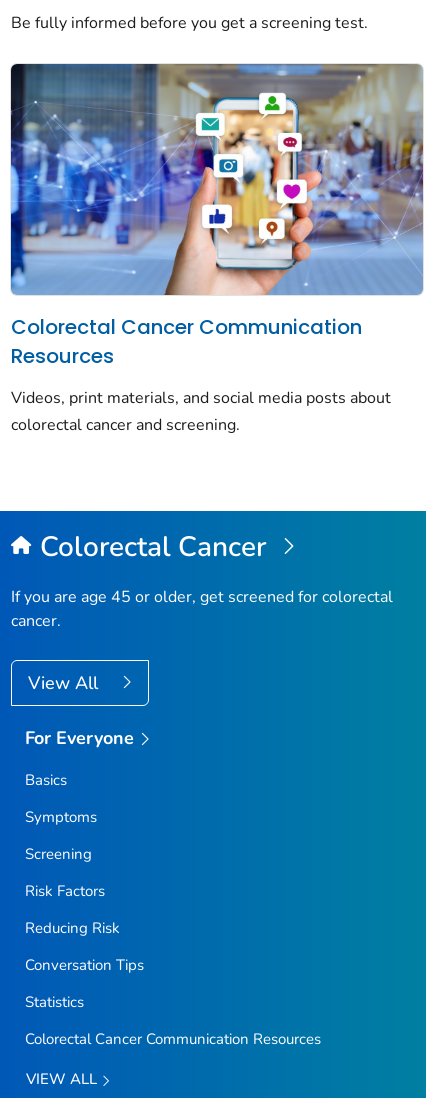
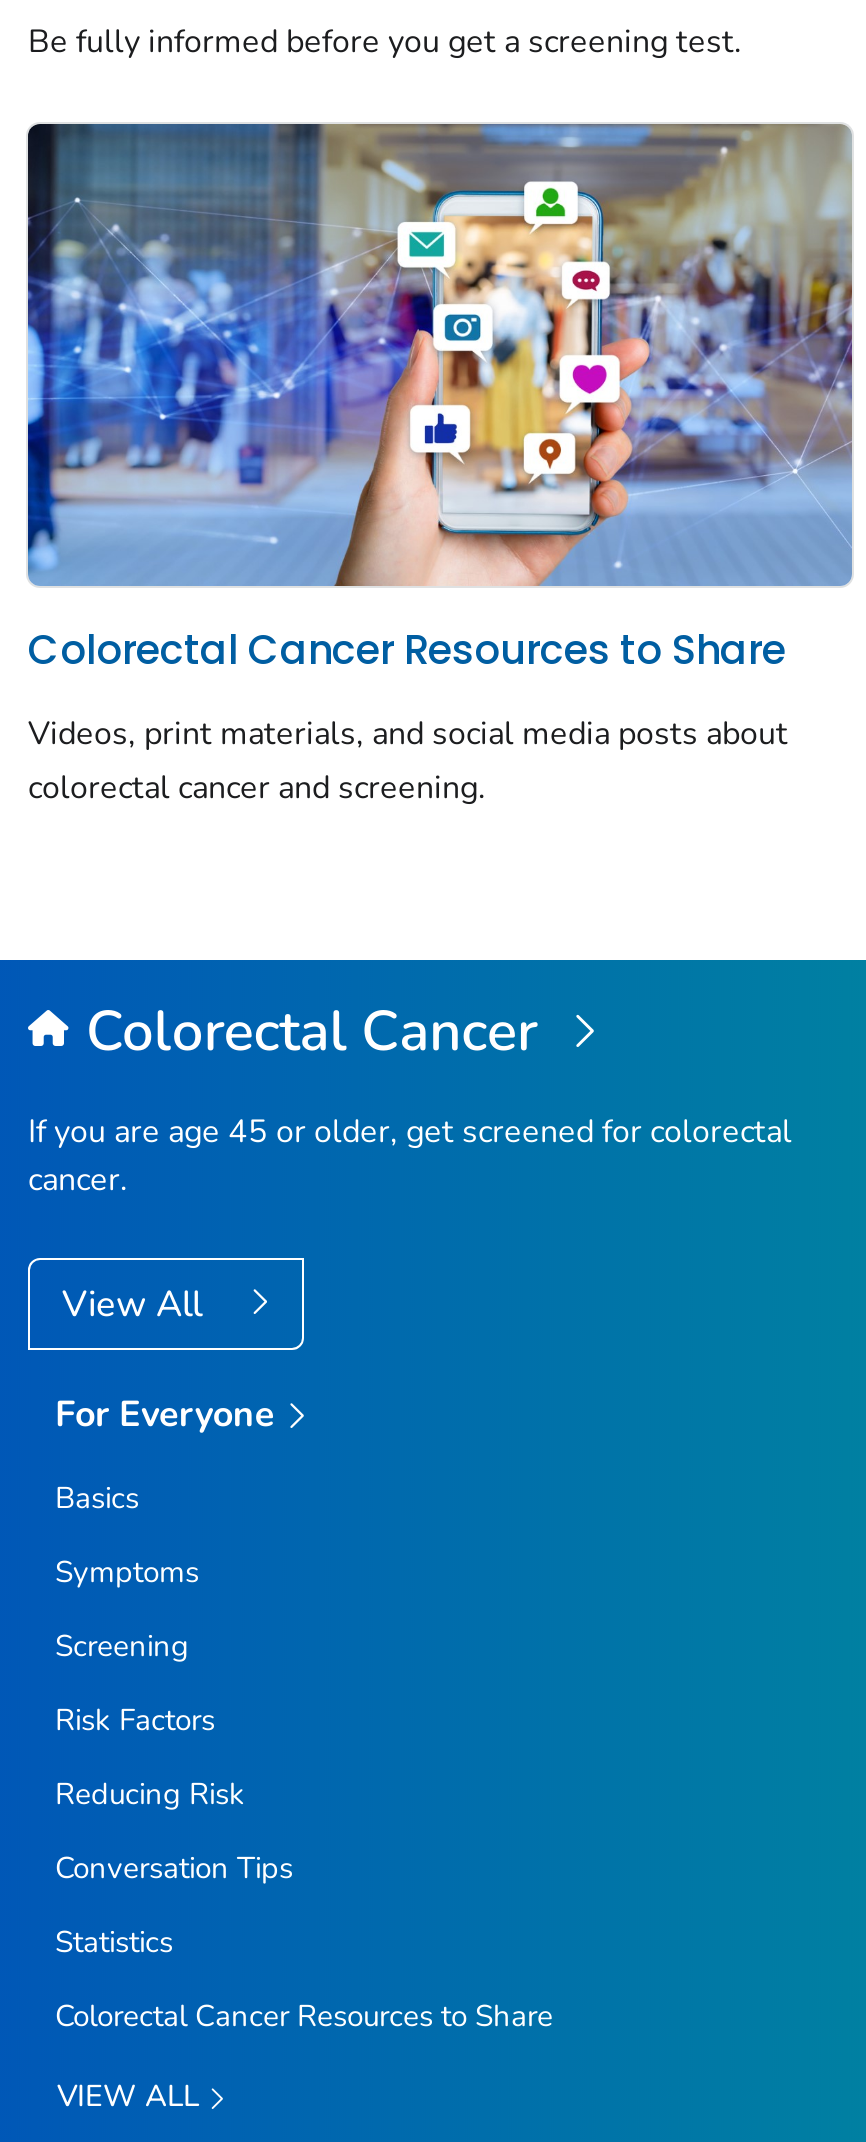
- Colorectal Cancer Communication
- Resources
+ Colorectal Cancer Resources to Share

- Colorectal Cancer Communication Resources
+ Colorectal Cancer Resources to Share
